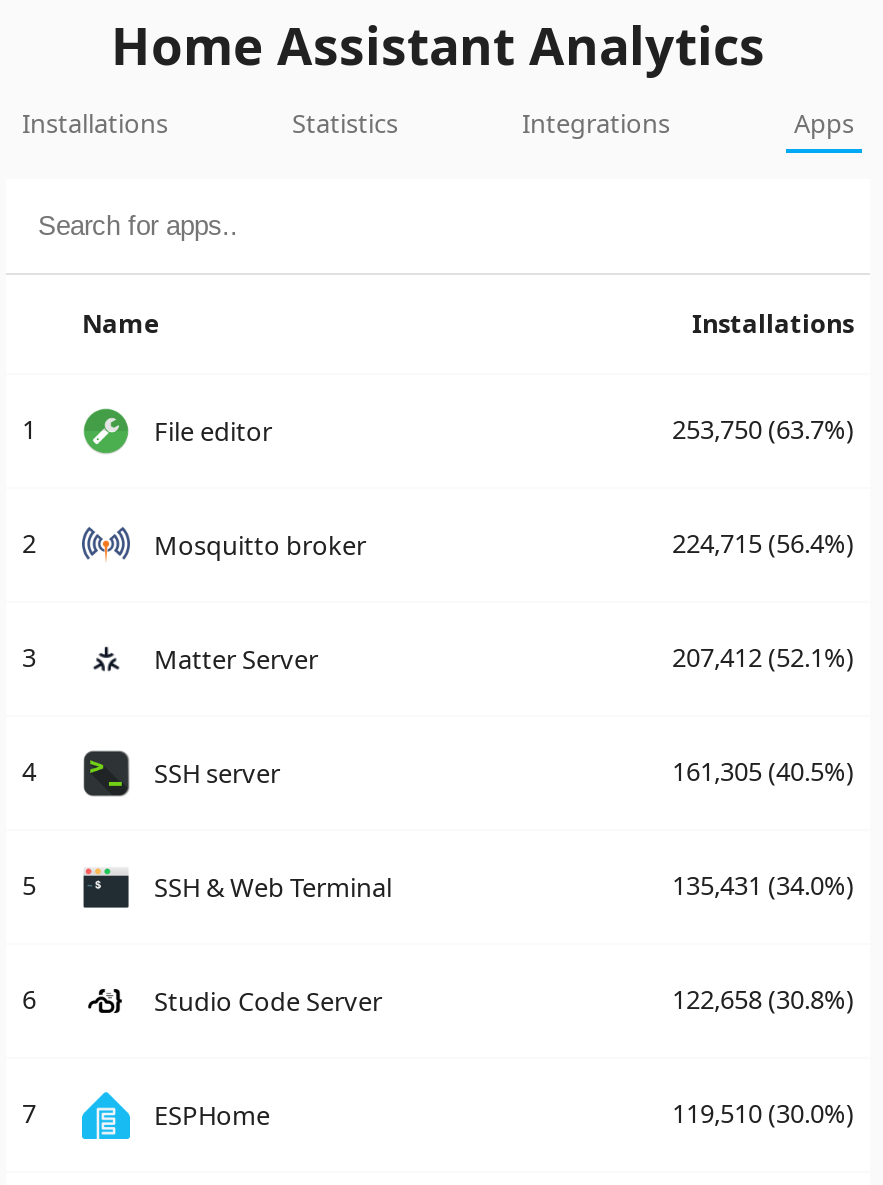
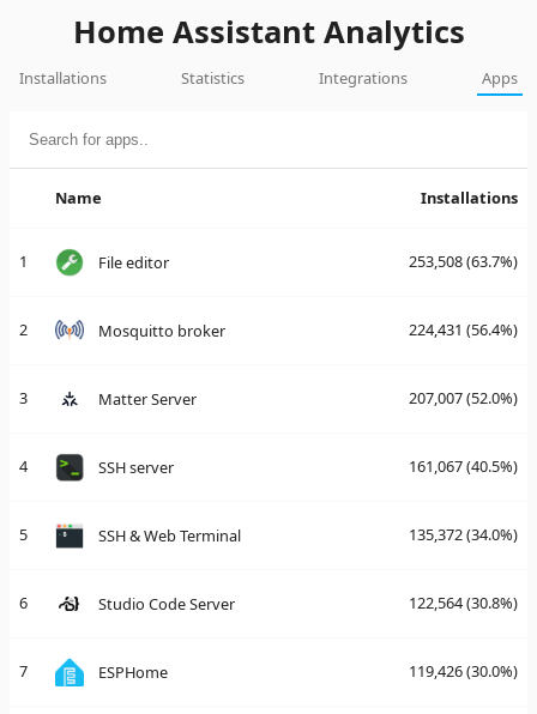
- 253,750 (63.7%)
+ 253,508 (63.7%)

- 224,715 (56.4%)
+ 224,431 (56.4%)

- 207,412 (52.1%)
+ 207,007 (52.0%)

- 161,305 (40.5%)
+ 161,067 (40.5%)

- 135,431 (34.0%)
+ 135,372 (34.0%)

- 122,658 (30.8%)
+ 122,564 (30.8%)

- 119,510 (30.0%)
+ 119,426 (30.0%)
